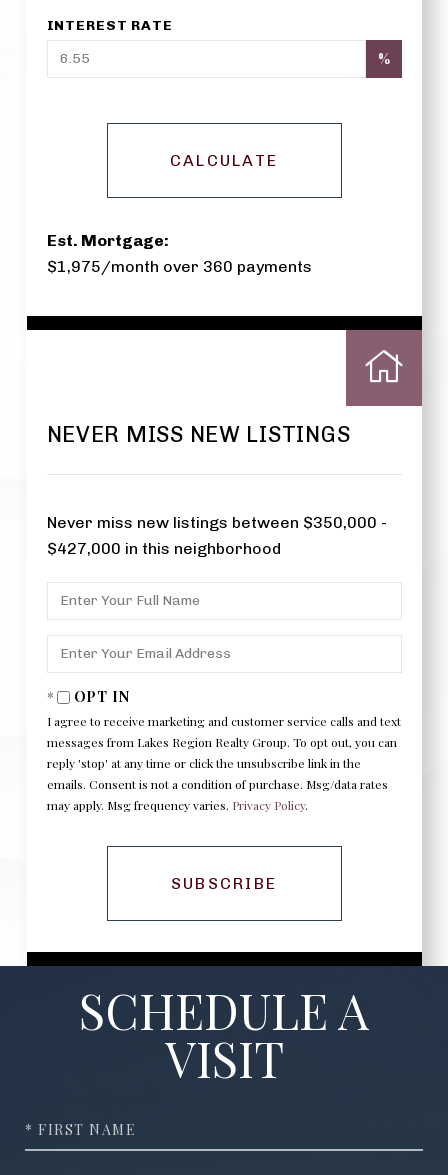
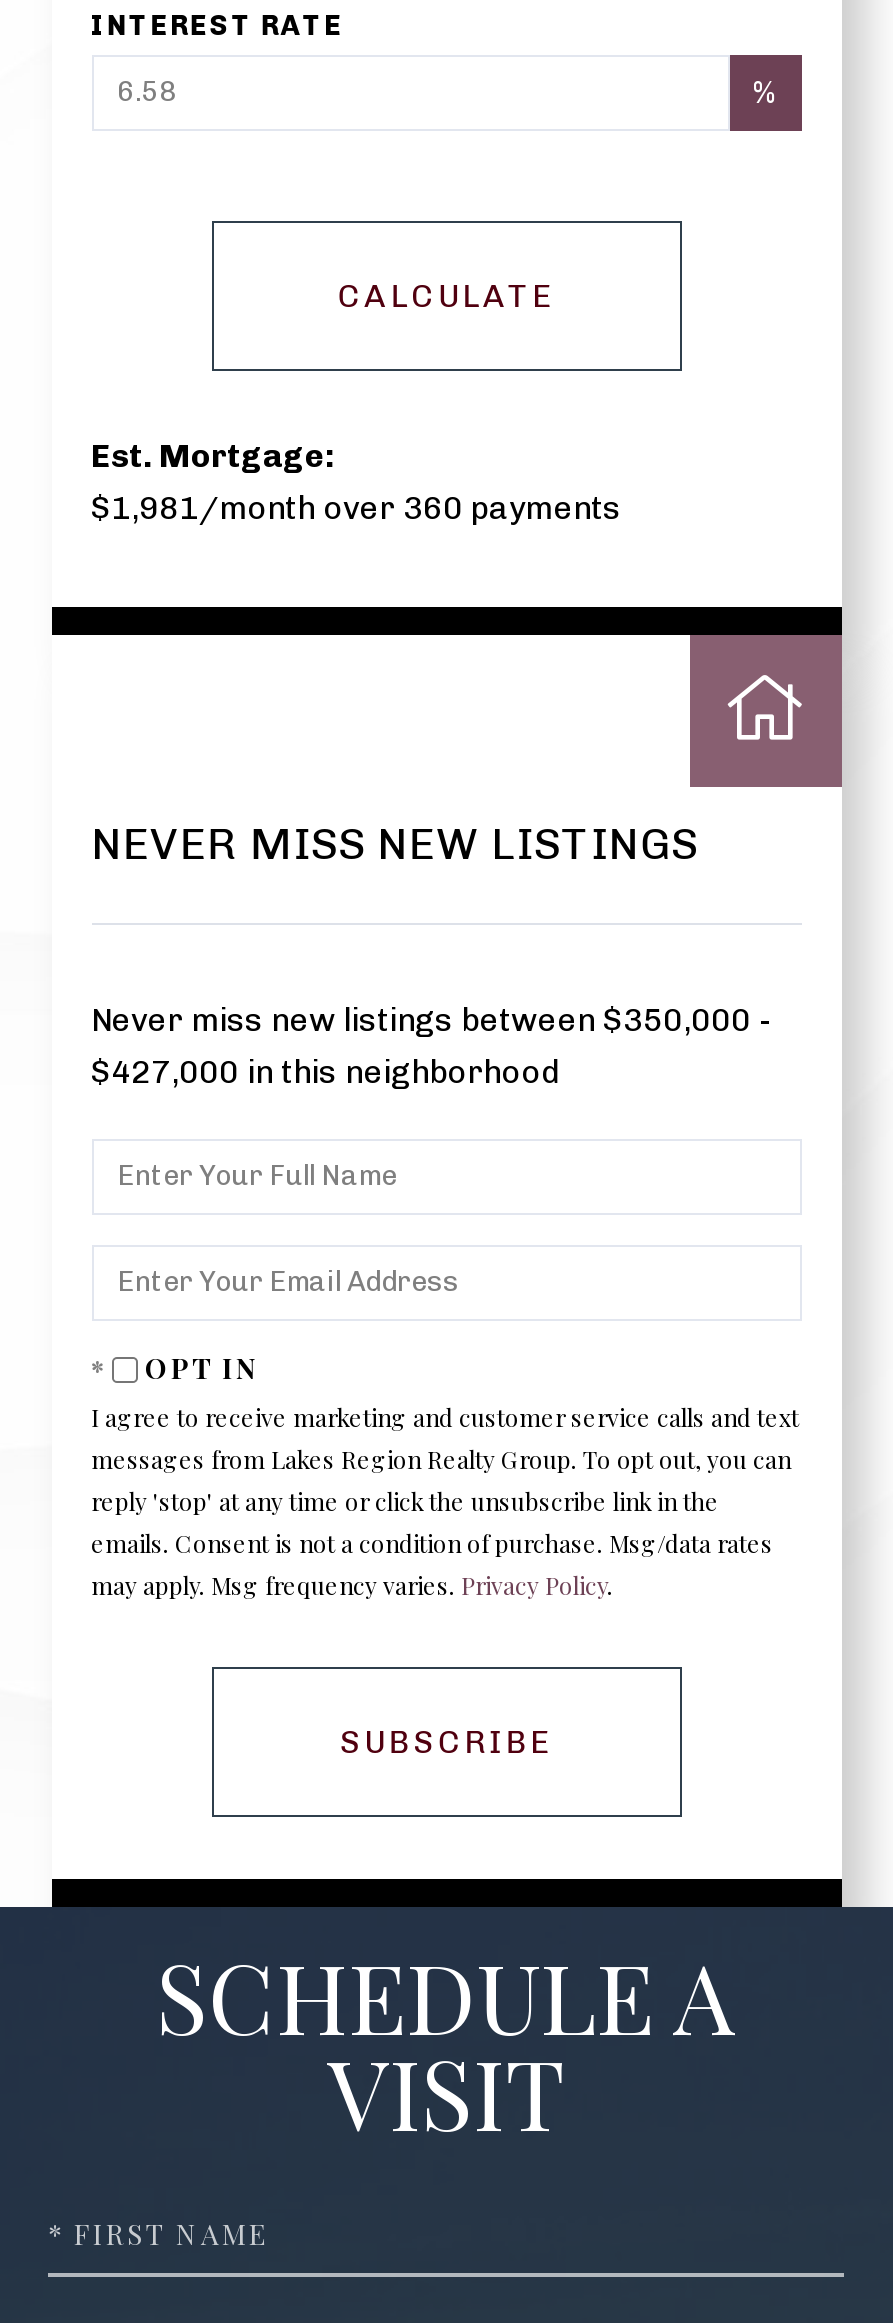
- $1,975/month over 360 payments
+ $1,981/month over 360 payments
